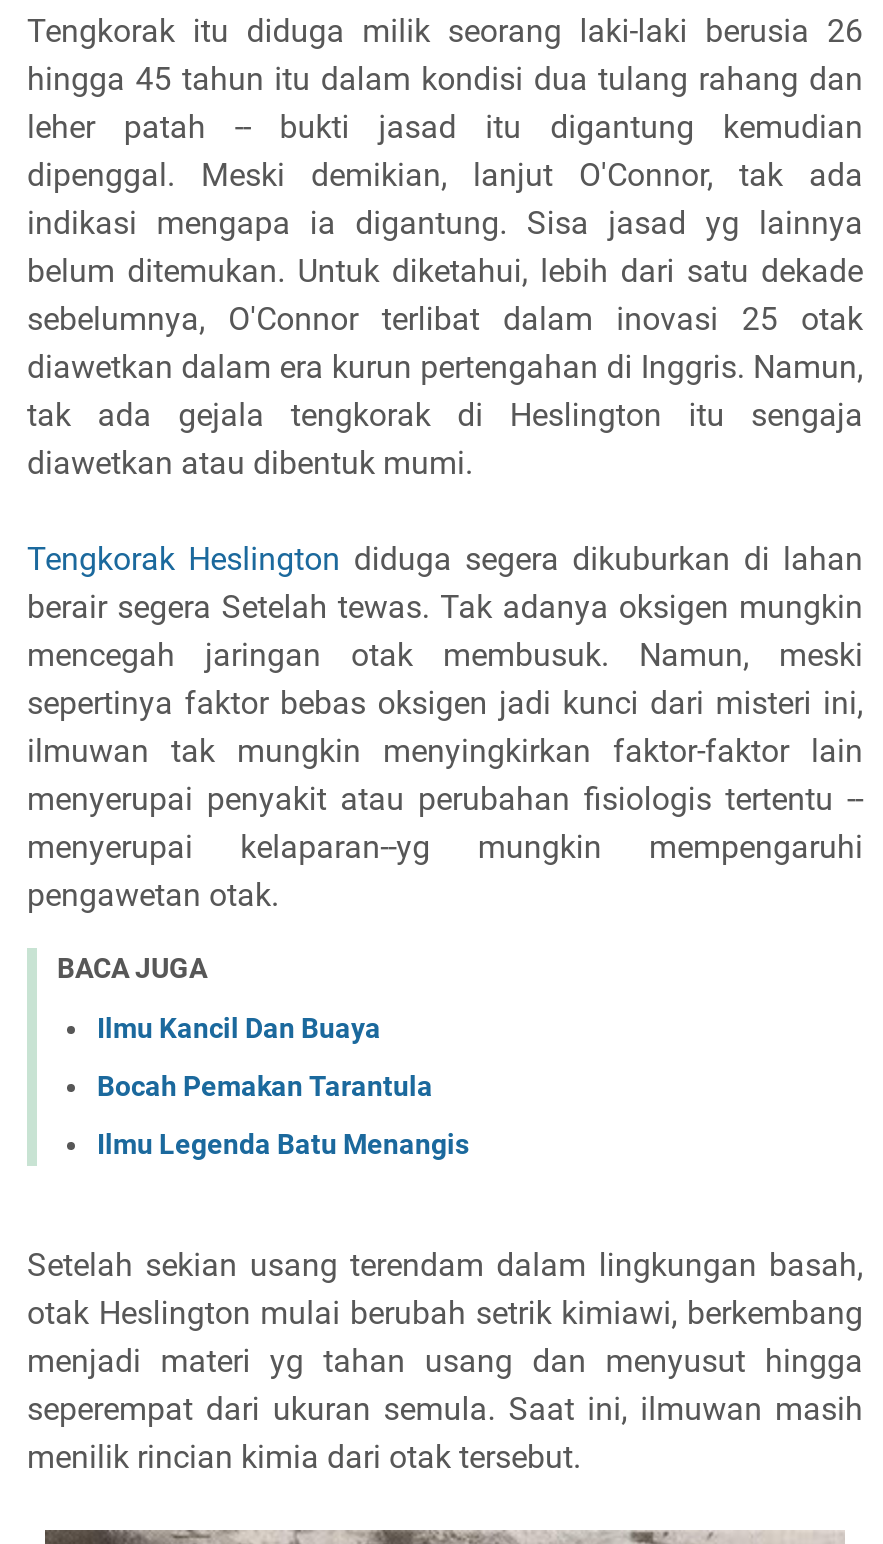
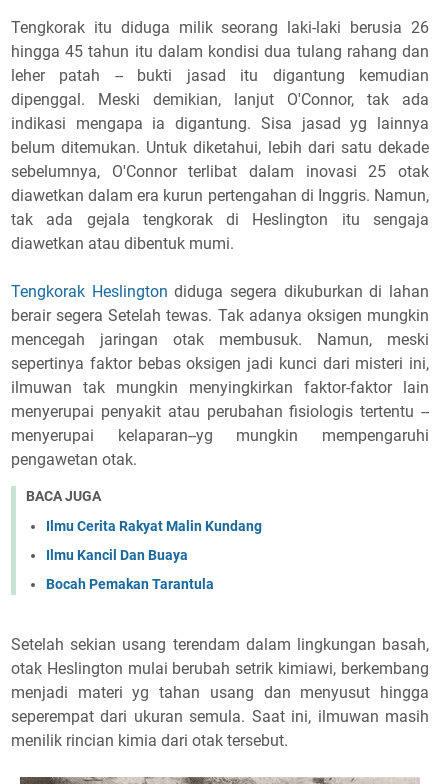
+ Ilmu Cerita Rakyat Malin Kundang

moved down: Ilmu Kancil Dan Buaya | Bocah Pemakan Tarantula

- Ilmu Legenda Batu Menangis
